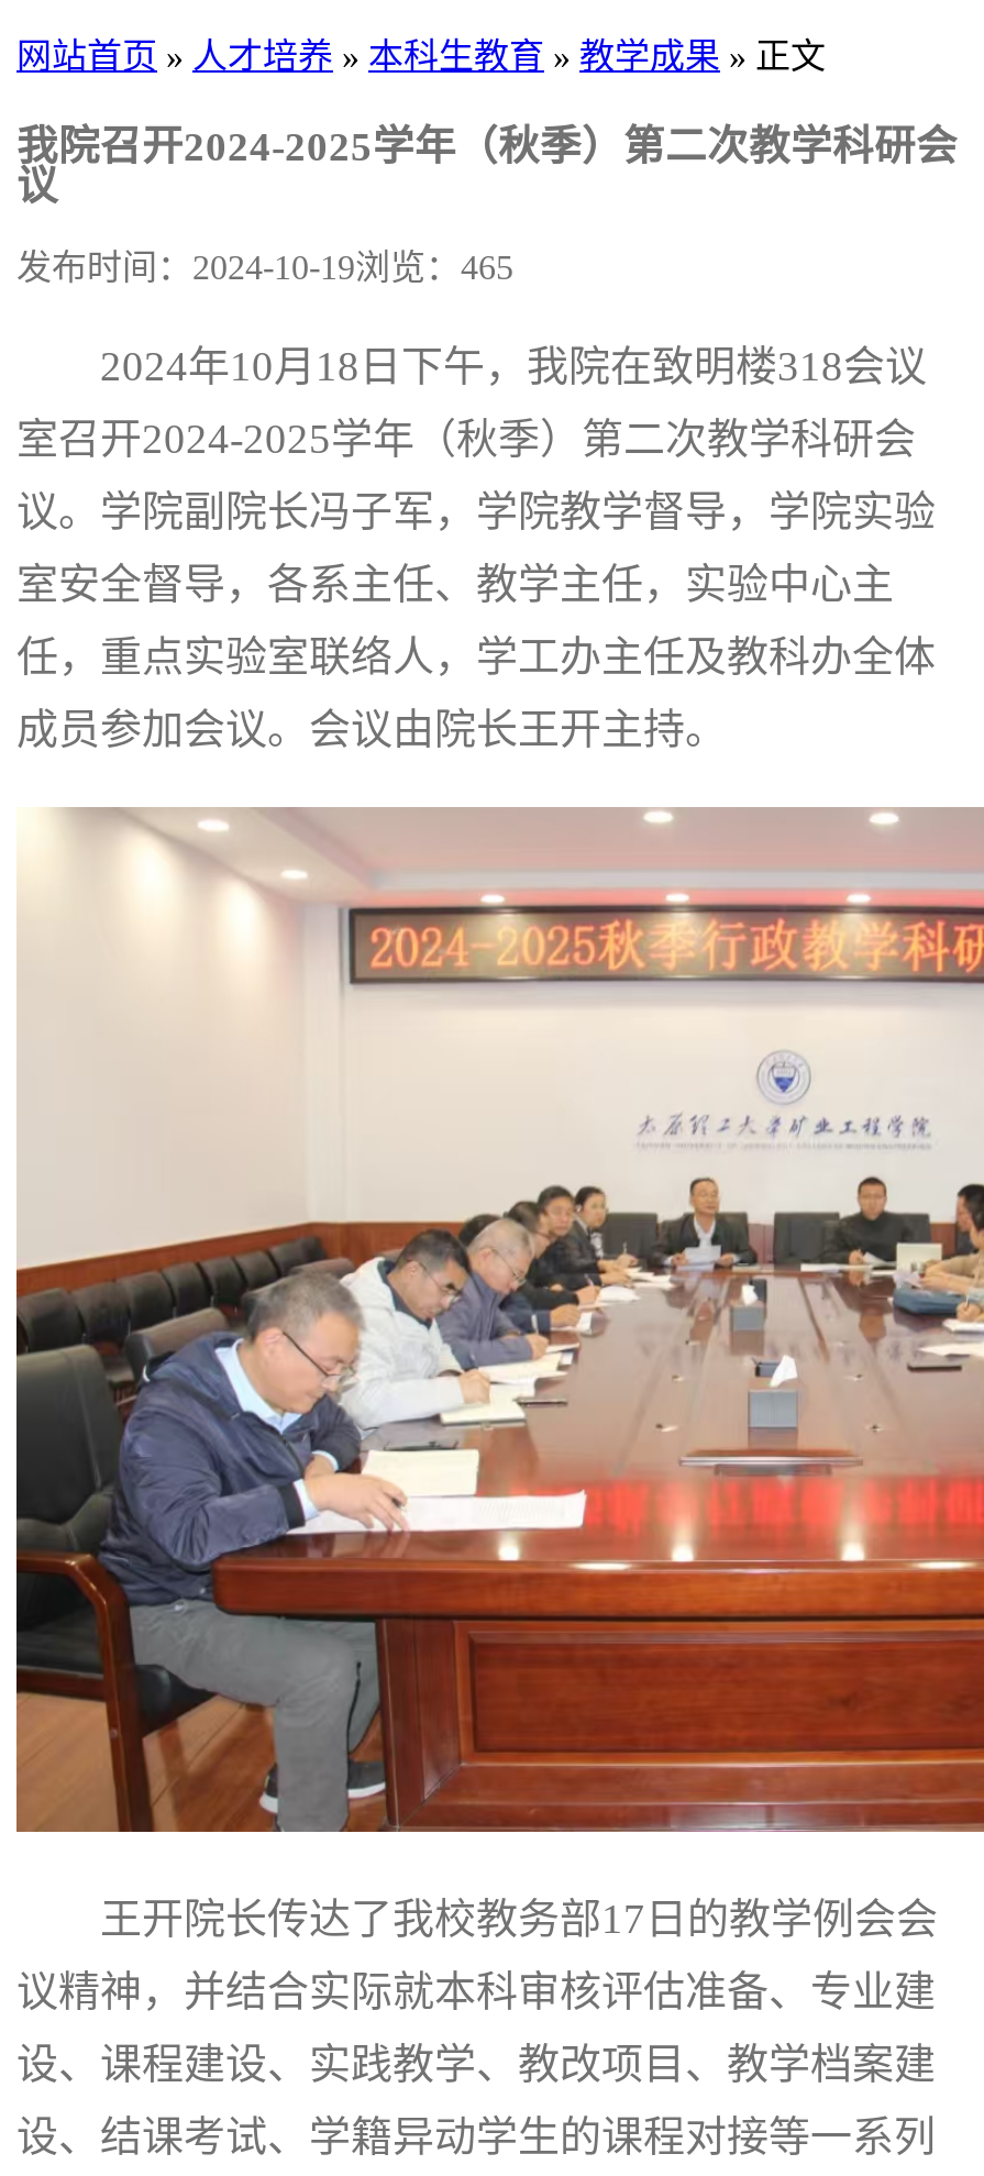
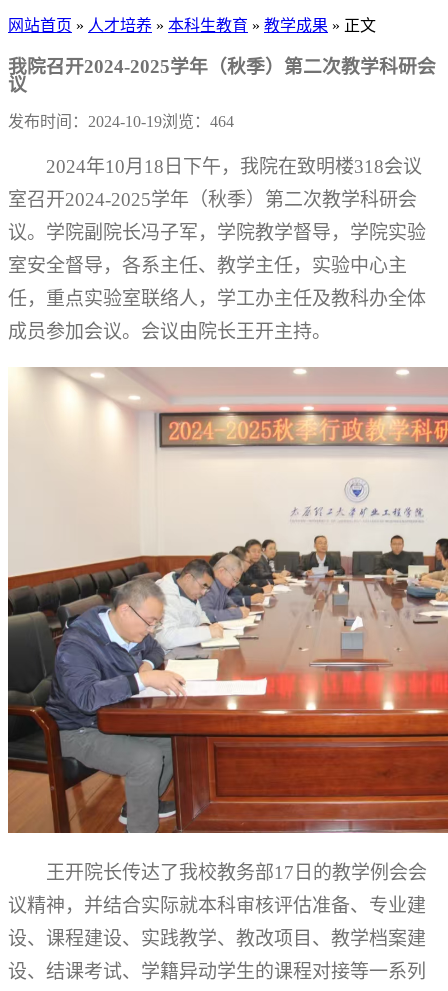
- 发布时间：2024-10-19浏览：465
+ 发布时间：2024-10-19浏览：464
